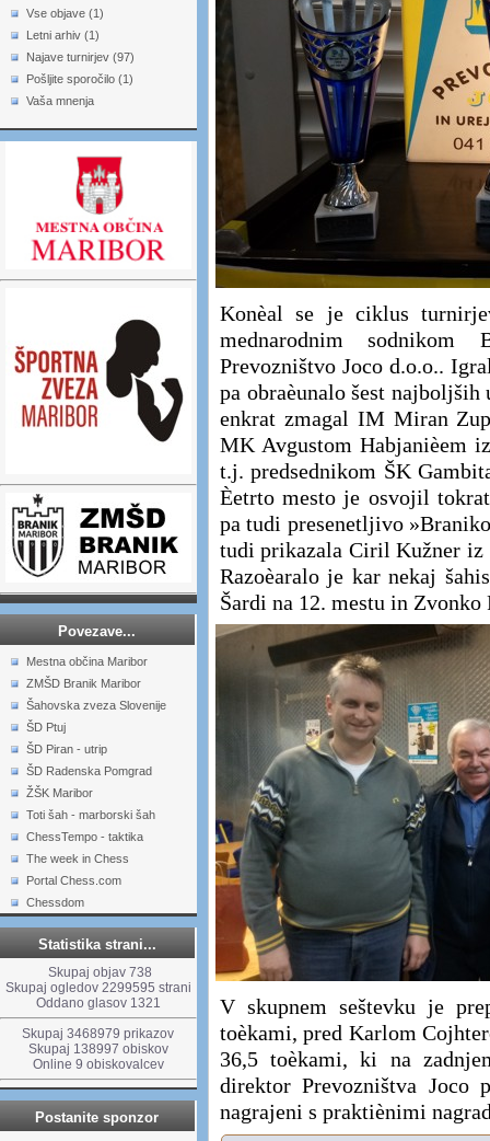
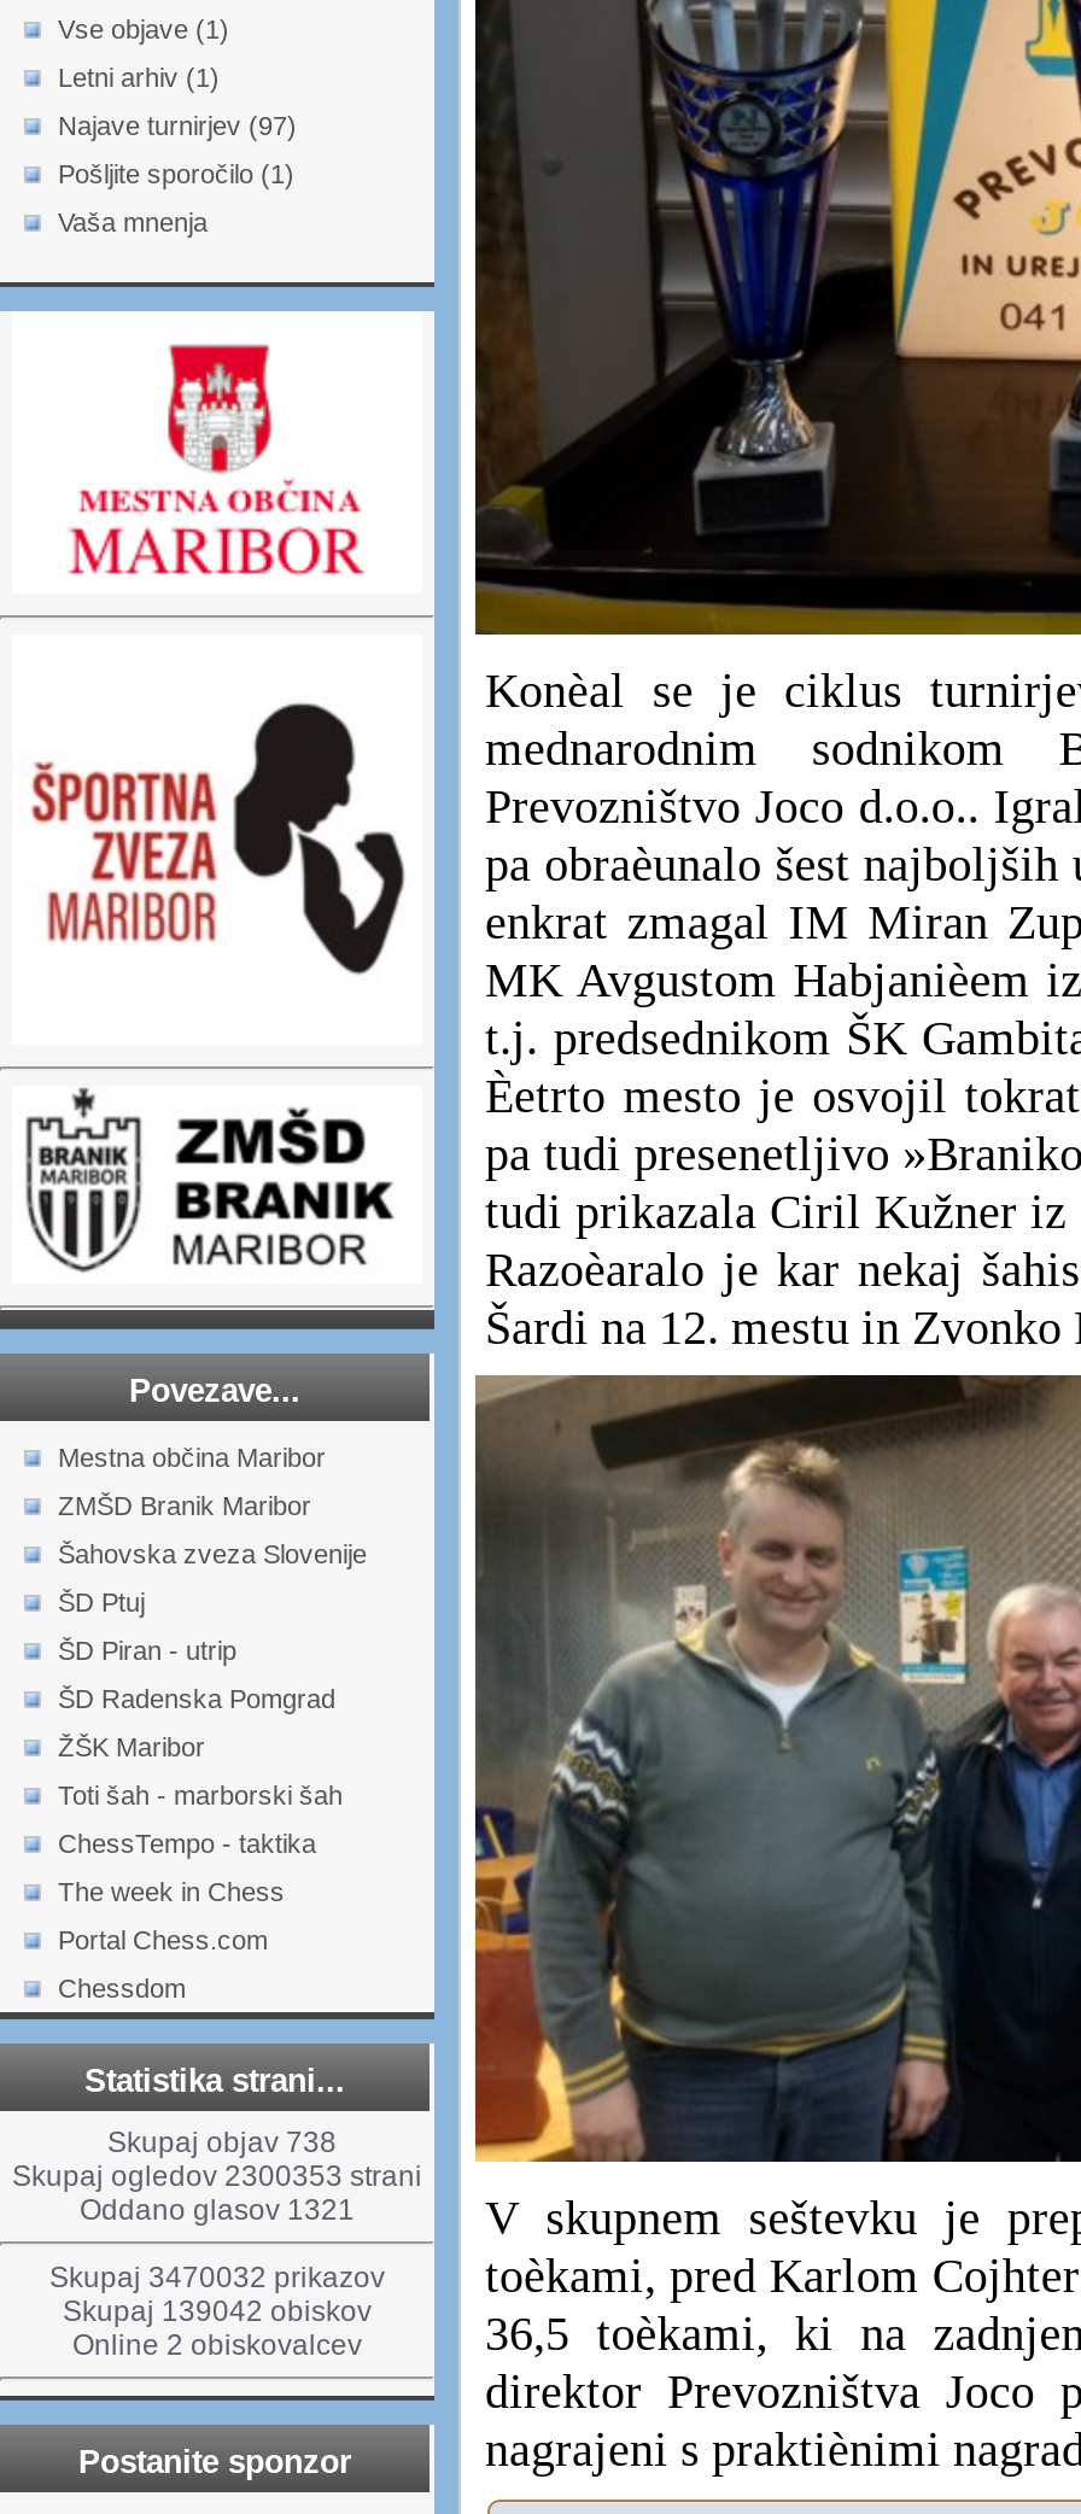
- Skupaj ogledov 2299595 strani
+ Skupaj ogledov 2300353 strani

- Skupaj 3468979 prikazov
+ Skupaj 3470032 prikazov

- Skupaj 138997 obiskov
+ Skupaj 139042 obiskov

- Online 9 obiskovalcev
+ Online 2 obiskovalcev
